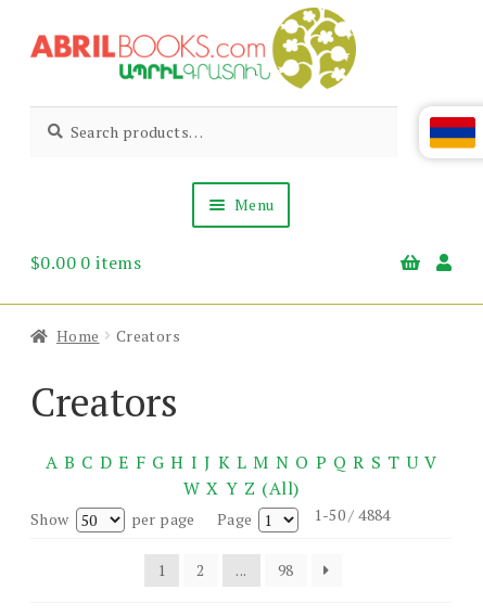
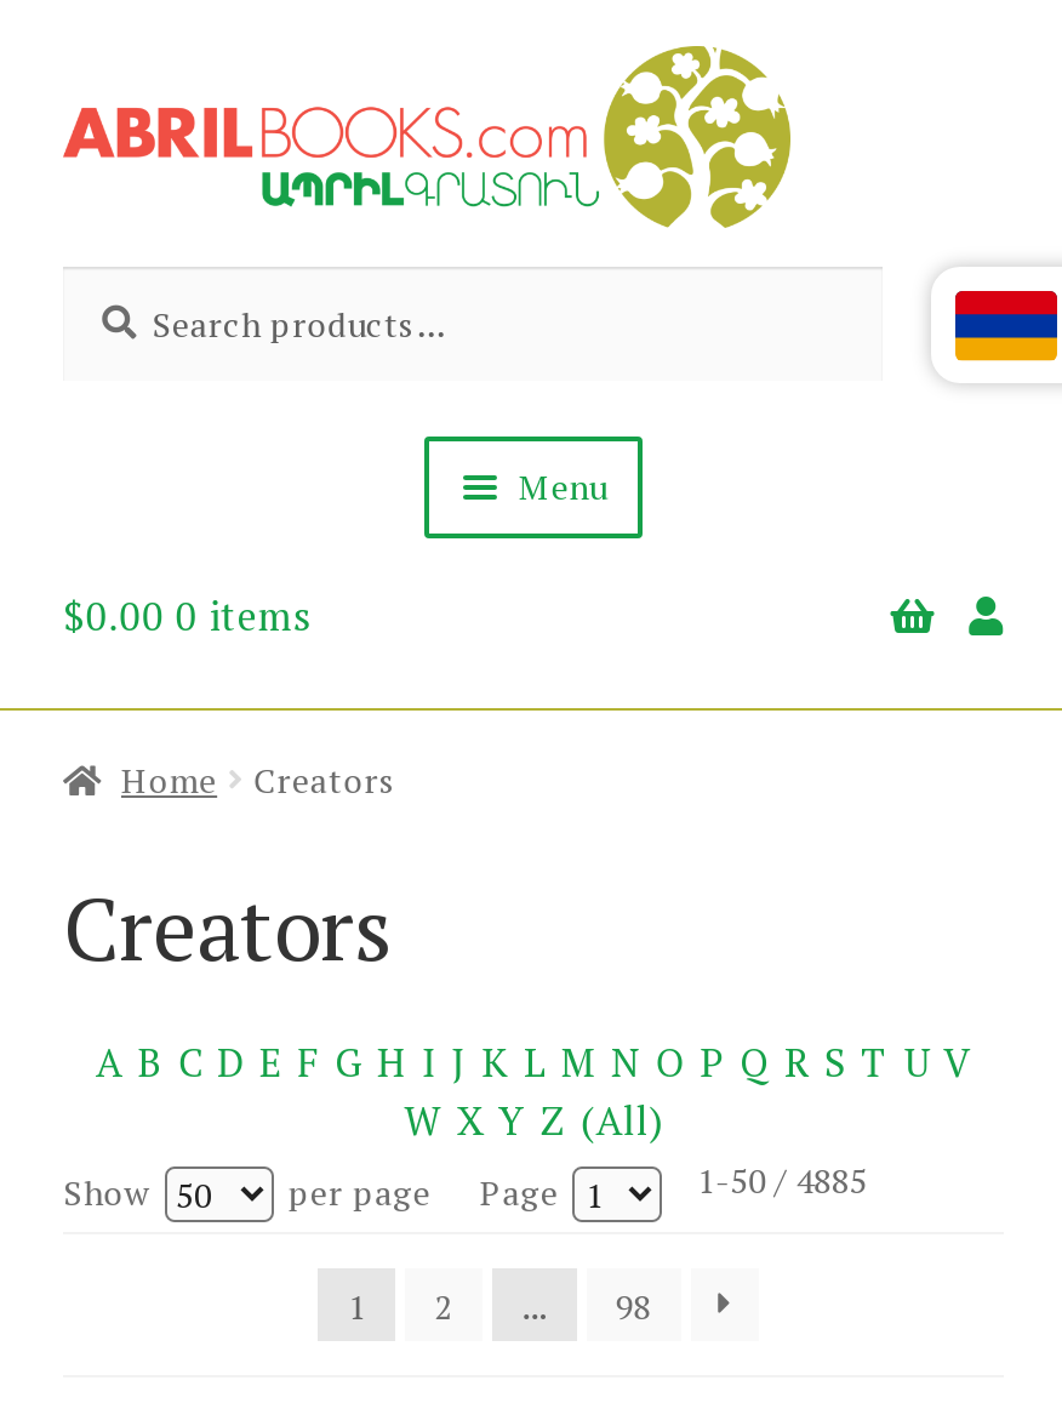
- 1-50 / 4884
+ 1-50 / 4885
